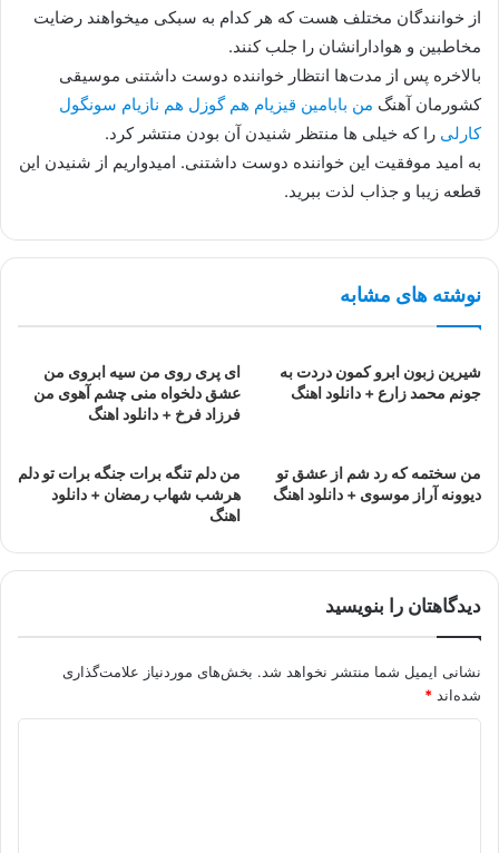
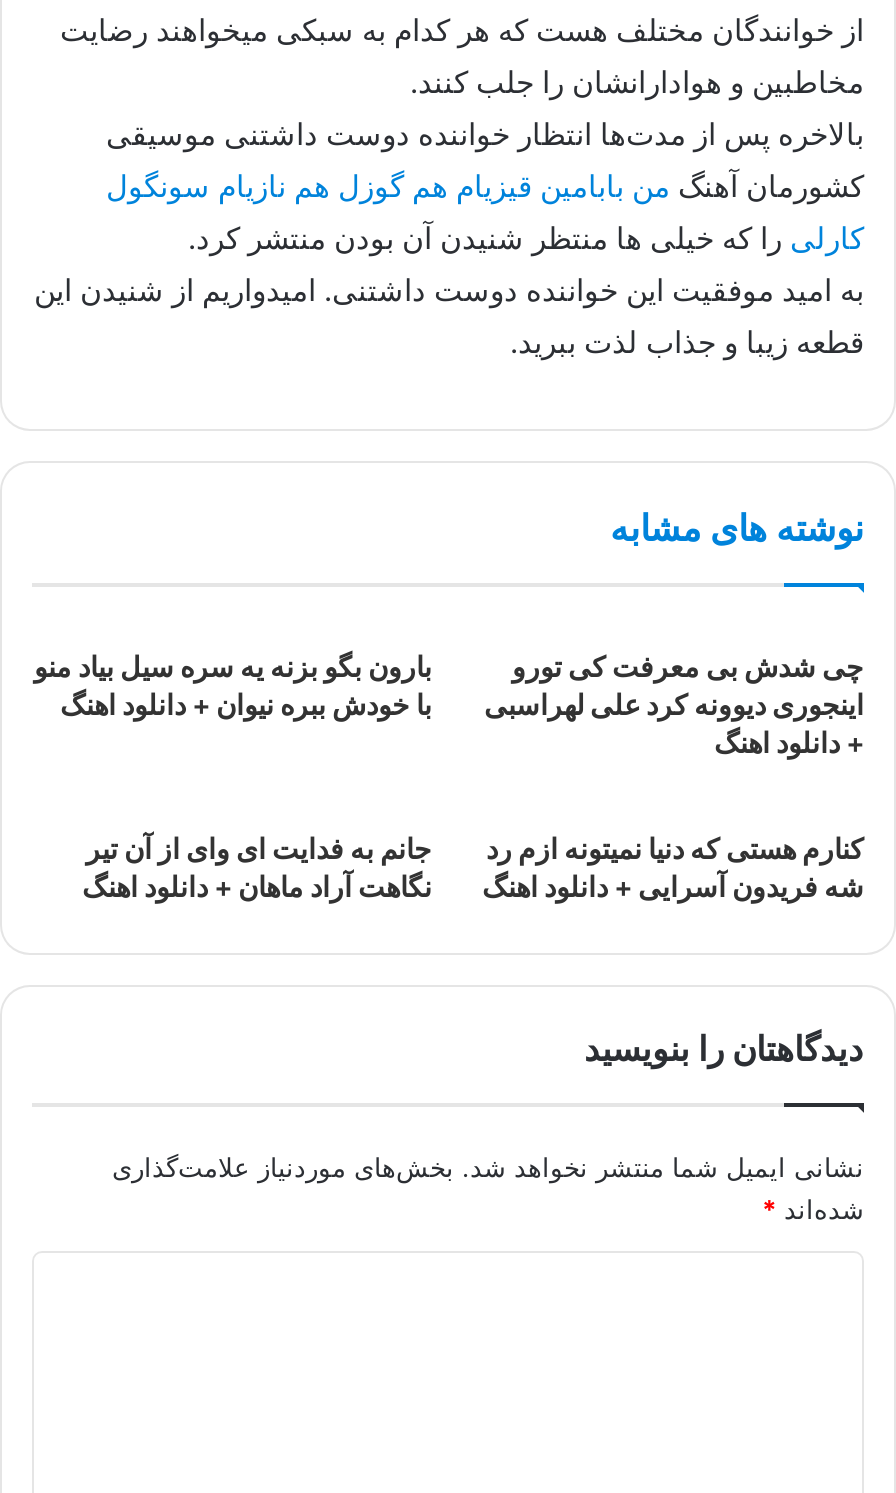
- ای پری روی من سیه ابروی من
- عشق دلخواه منی چشم آهوی من
- فرزاد فرخ + دانلود اهنگ
+ بارون بگو بزنه یه سره سیل بیاد منو
+ با خودش ببره نیوان + دانلود اهنگ

- شیرین زبون ابرو کمون دردت به
- جونم محمد زارع + دانلود اهنگ
+ چی شدش بی معرفت کی تورو
+ اینجوری دیوونه کرد علی لهراسبی
+ + دانلود اهنگ

- من دلم تنگه برات جنگه برات تو دلم
- هرشب شهاب رمضان + دانلود
- اهنگ
+ جانم به فدایت ای وای از آن تیر
+ نگاهت آراد ماهان + دانلود اهنگ

- من سختمه که رد شم از عشق تو
- دیوونه آراز موسوی + دانلود اهنگ
+ کنارم هستی که دنیا نمیتونه ازم رد
+ شه فریدون آسرایی + دانلود اهنگ
